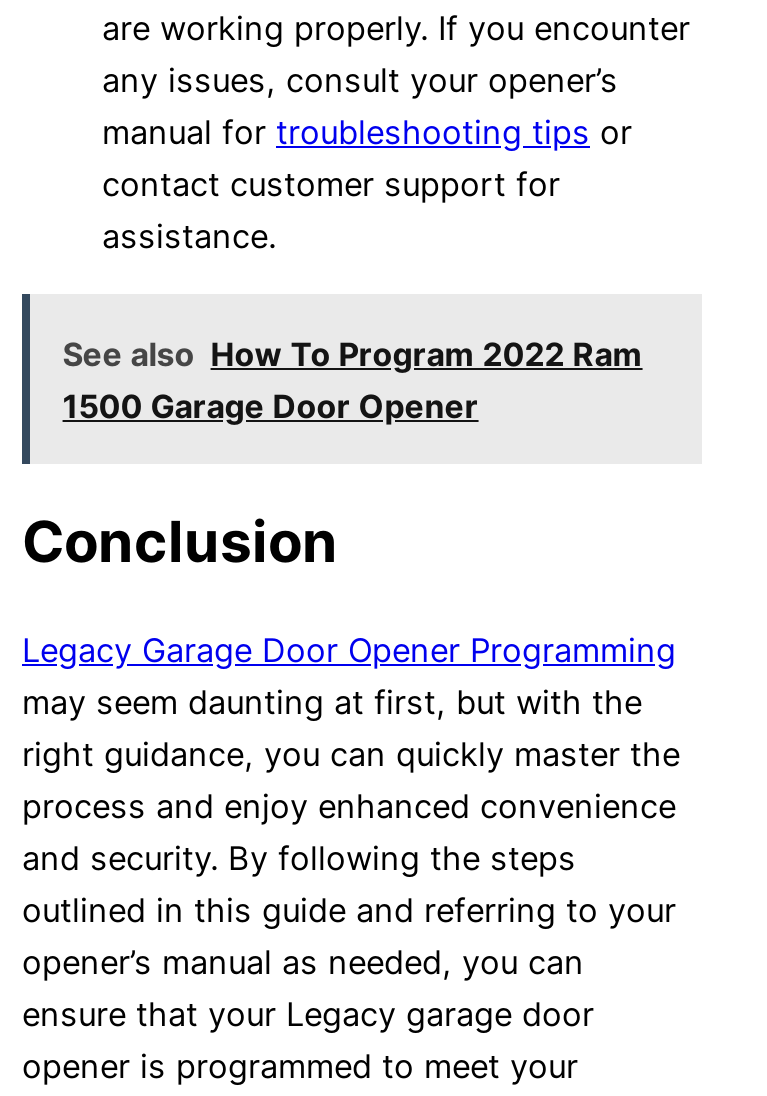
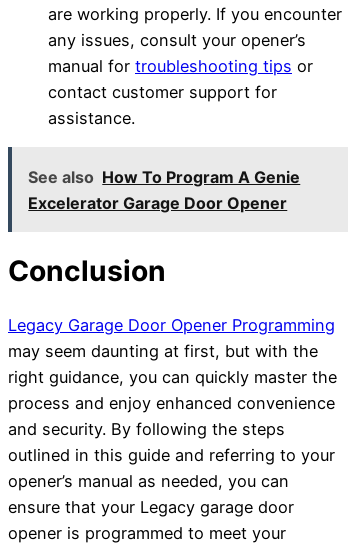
- See also How To Program 2022 Ram
+ See also How To Program A Genie

- 1500 Garage Door Opener
+ Excelerator Garage Door Opener
